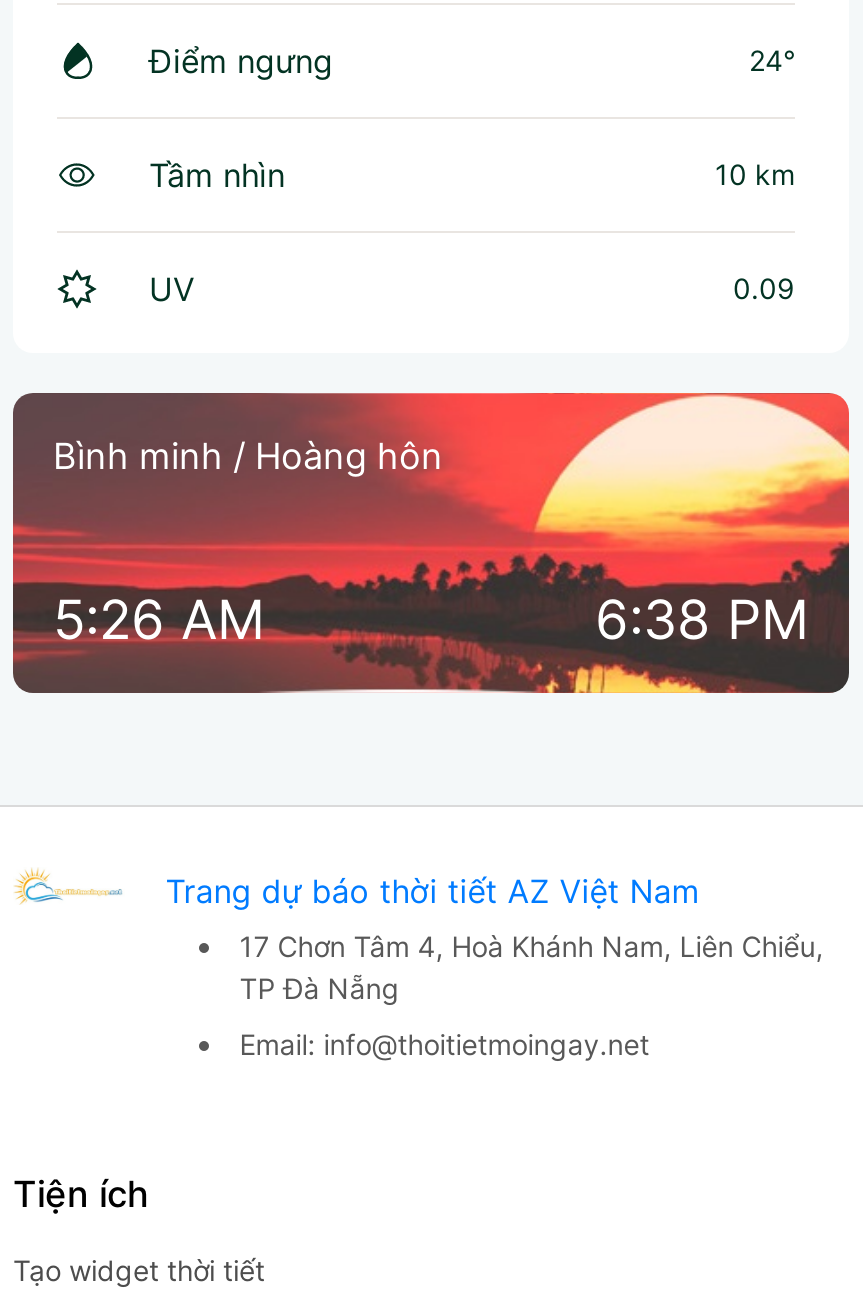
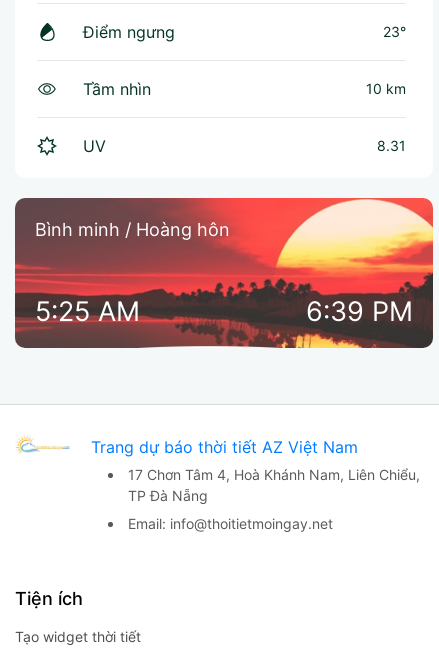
- 24°
+ 23°

- 0.09
+ 8.31

- 5:26 AM
+ 5:25 AM

- 6:38 PM
+ 6:39 PM
